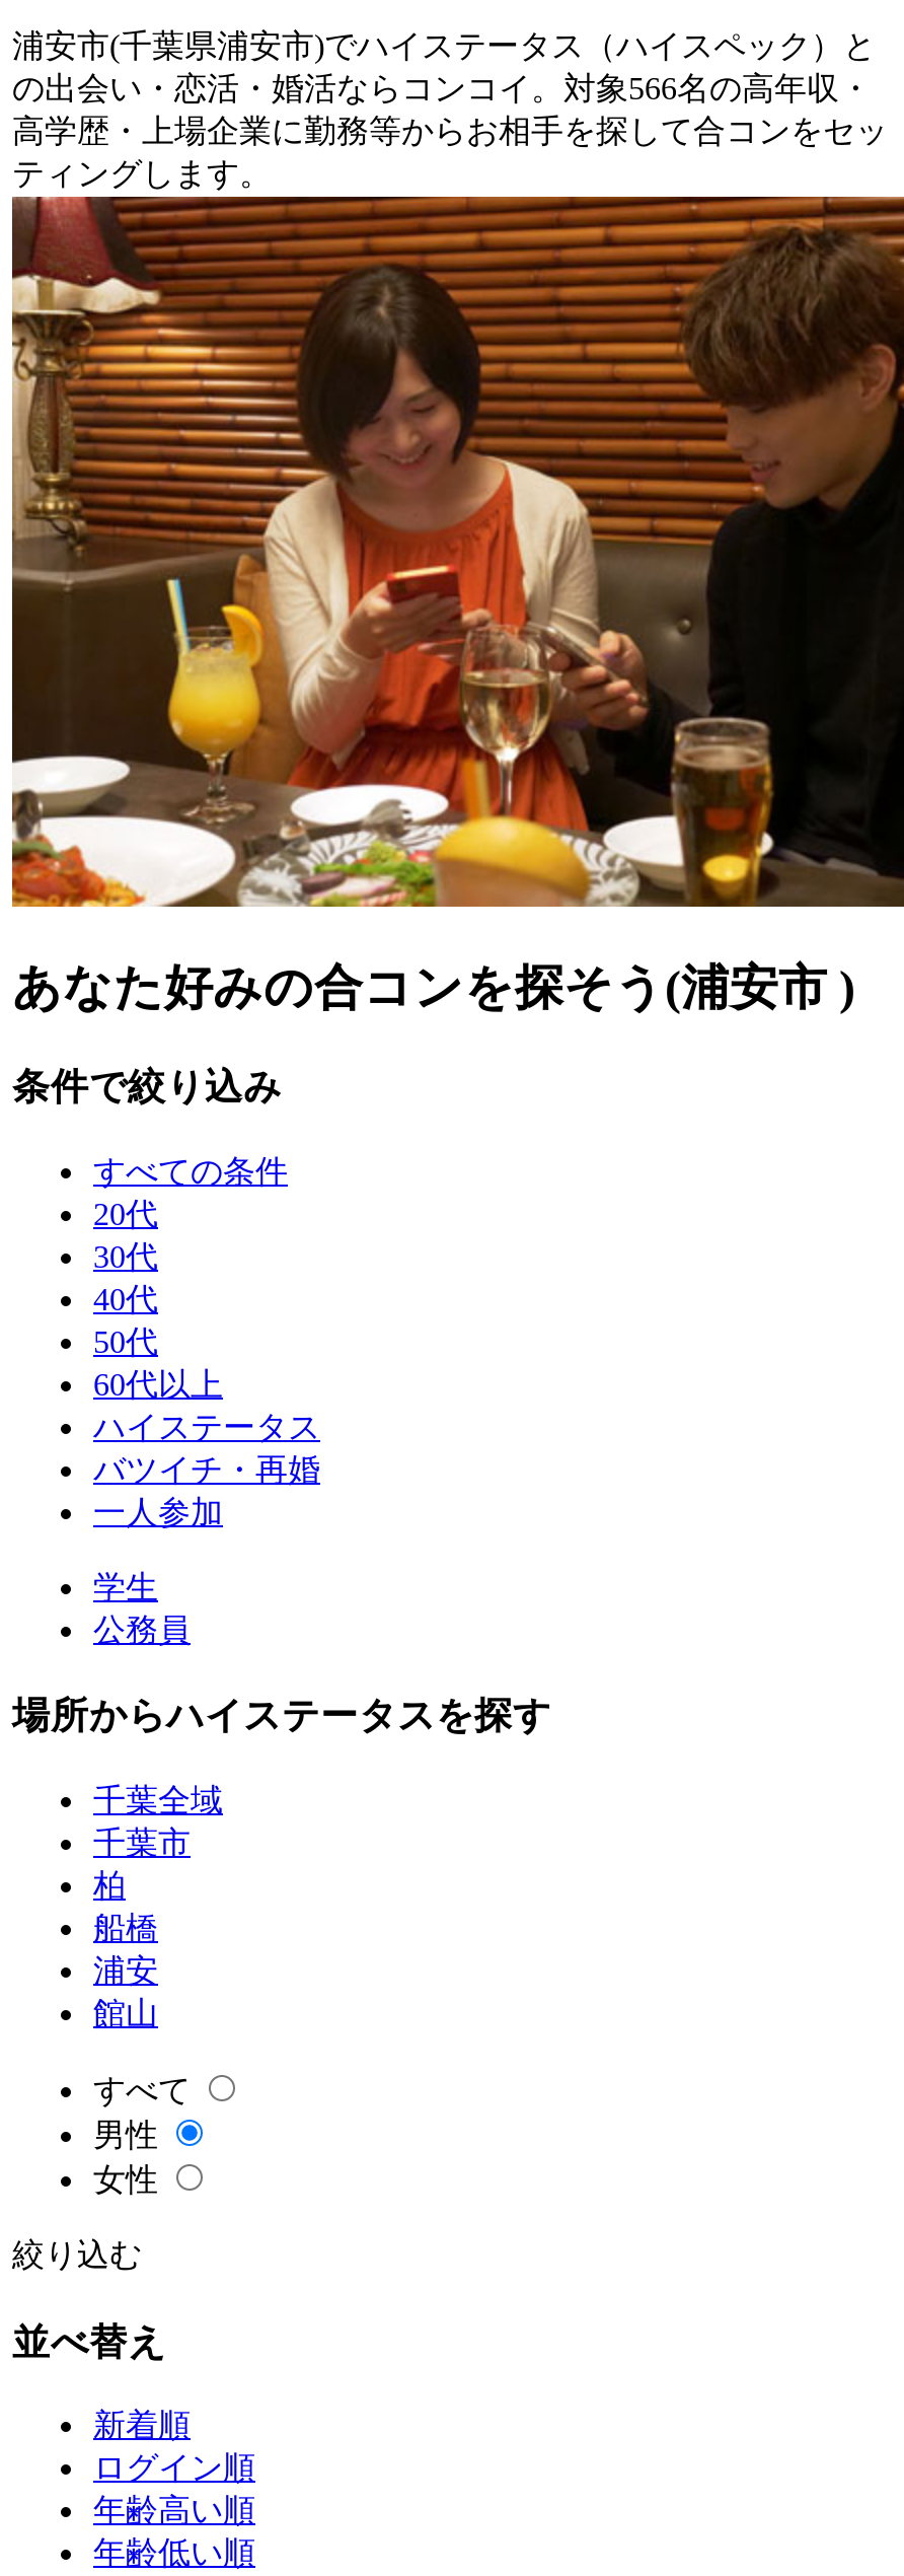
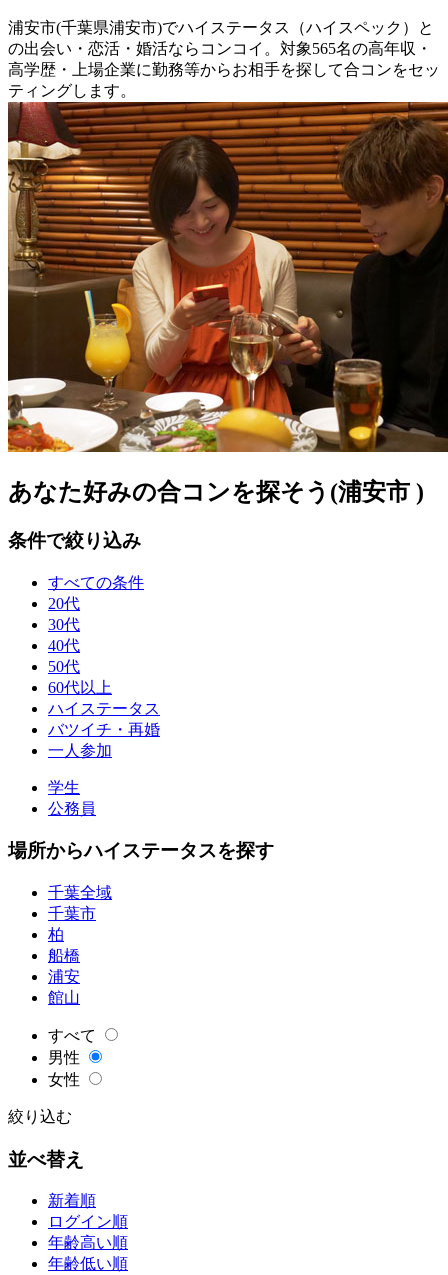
- の出会い・恋活・婚活ならコンコイ。対象566名の高年収・
+ の出会い・恋活・婚活ならコンコイ。対象565名の高年収・
